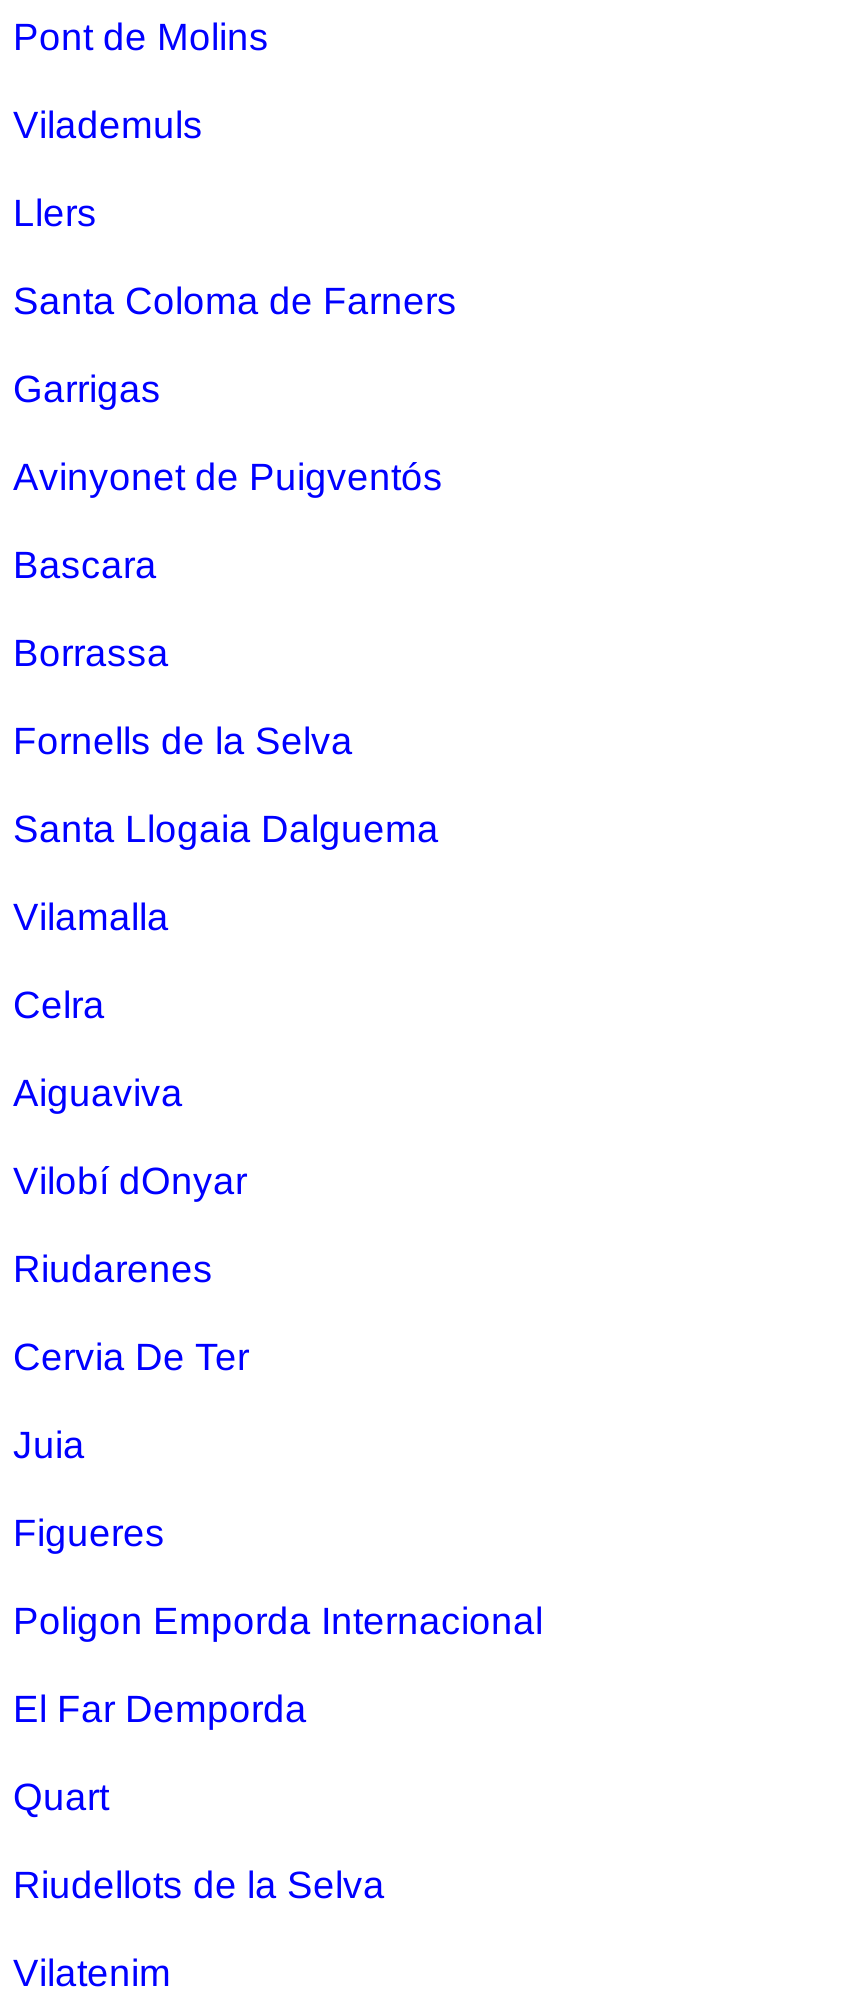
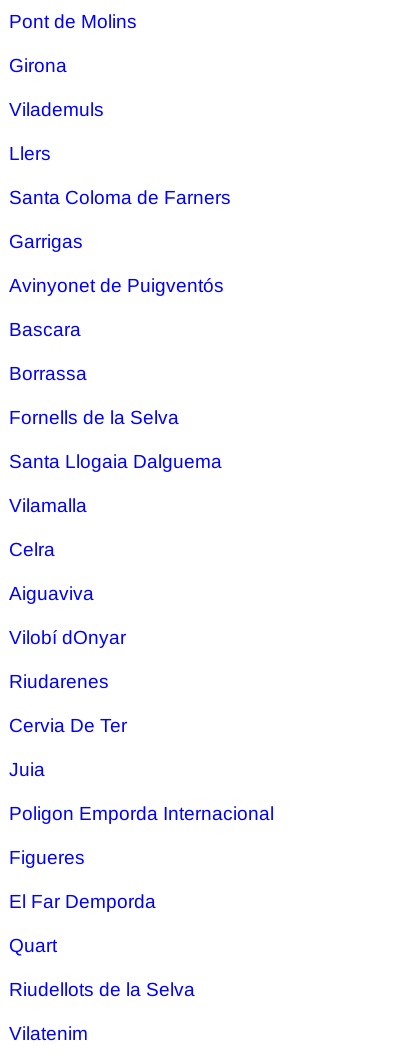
+ Girona

moved down: Figueres
